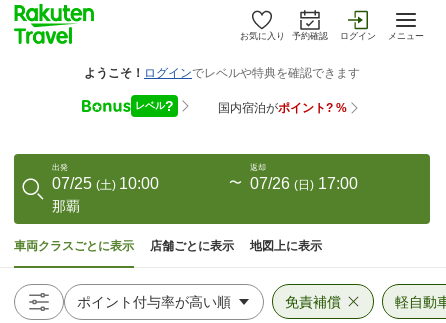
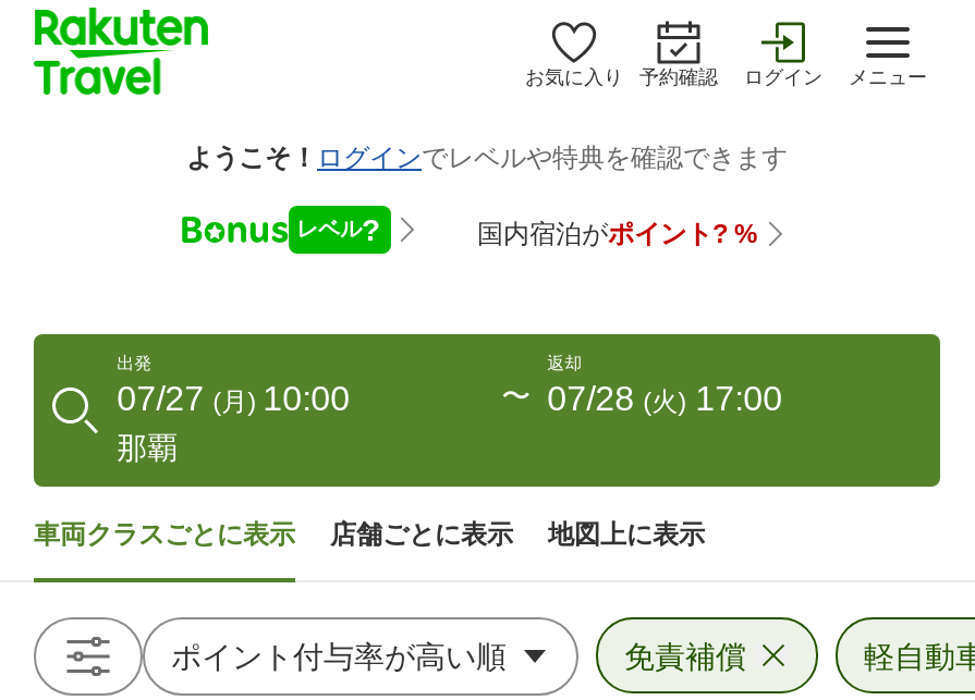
- 07/25 (土) 10:00
+ 07/27 (月) 10:00

- 07/26 (日) 17:00
+ 07/28 (火) 17:00
